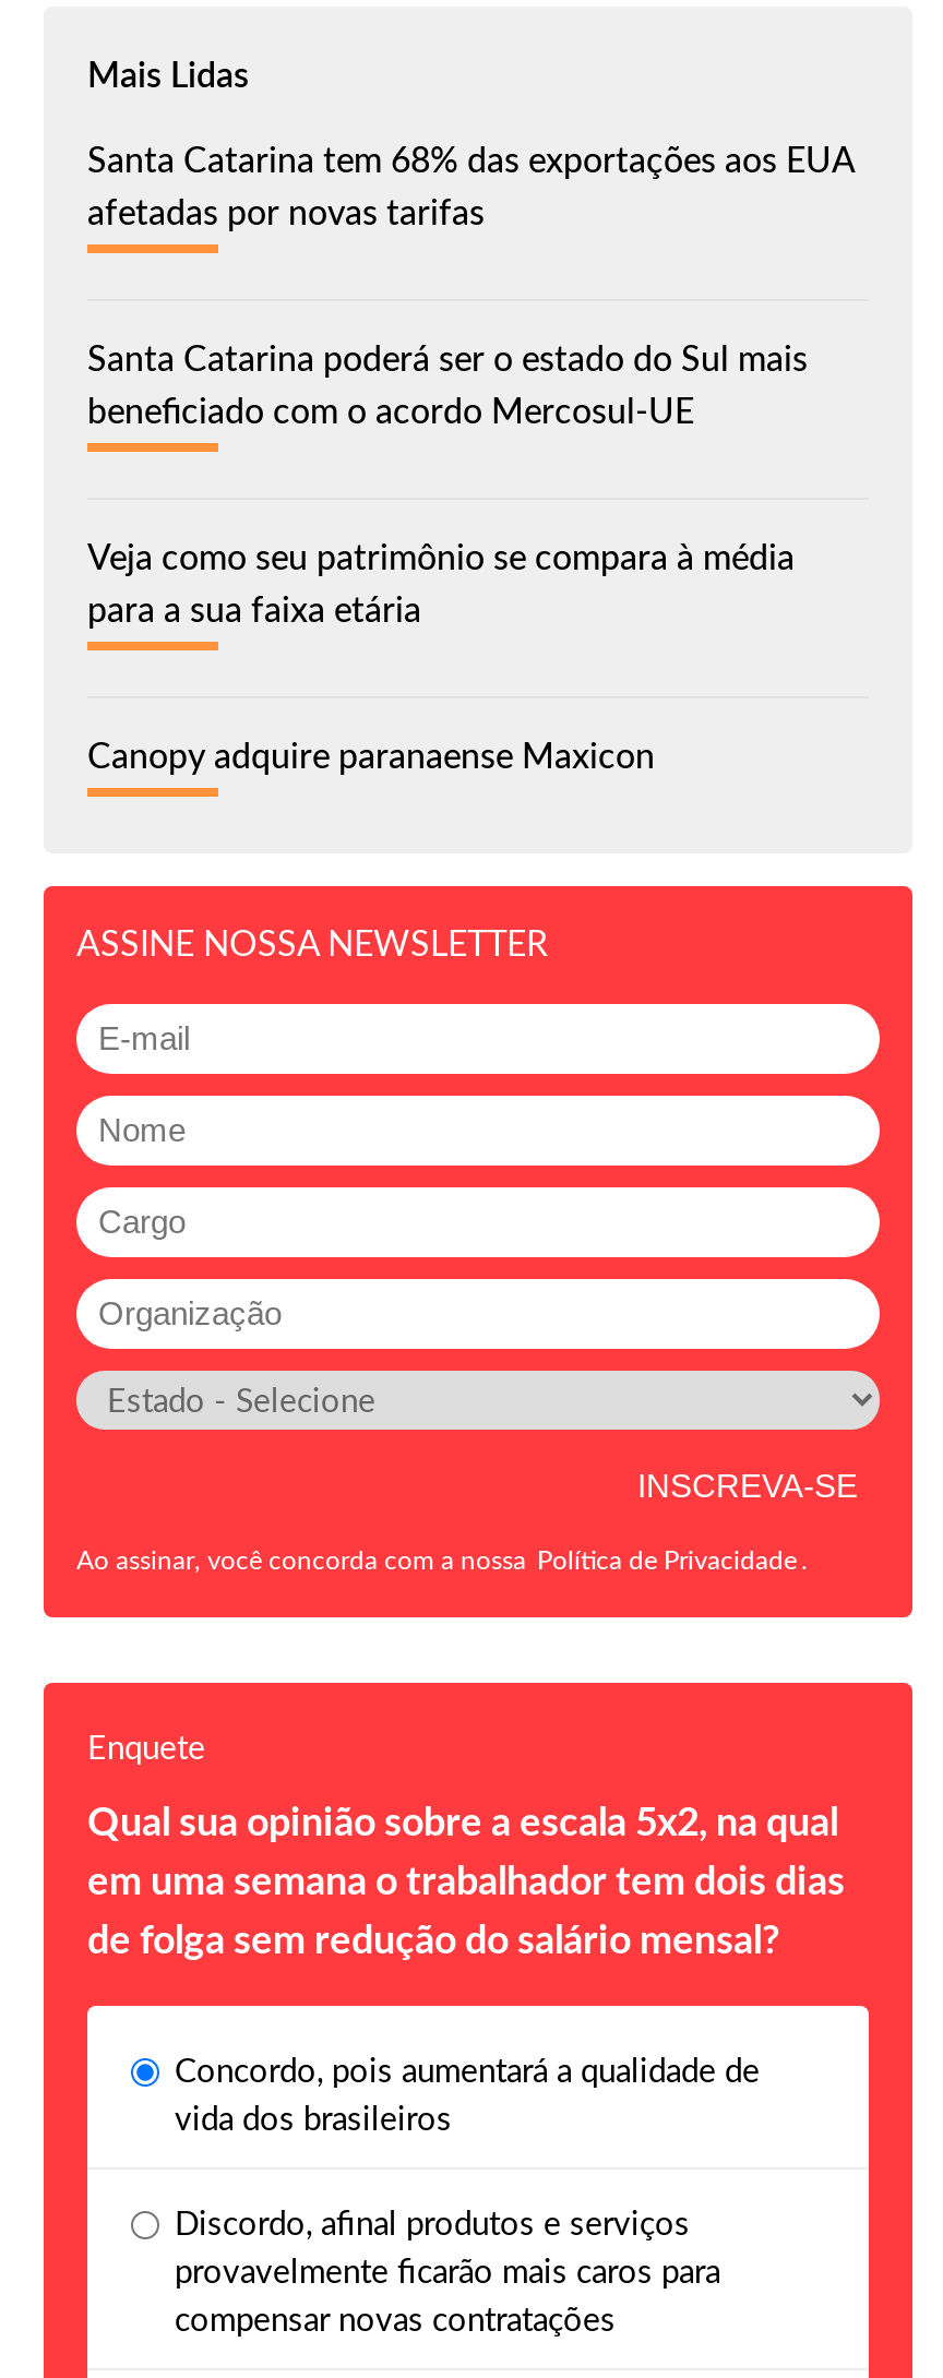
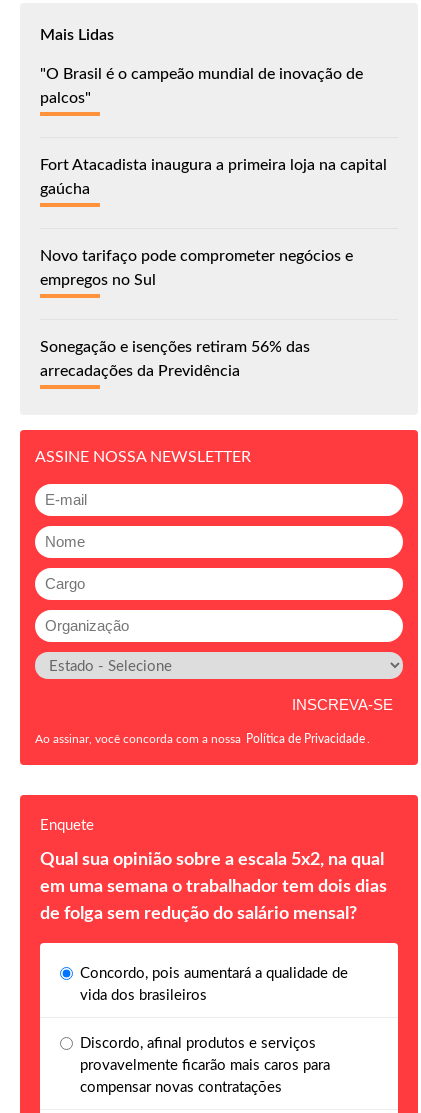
- Santa Catarina tem 68% das exportações aos EUA
- afetadas por novas tarifas
+ "O Brasil é o campeão mundial de inovação de
+ palcos"

- Santa Catarina poderá ser o estado do Sul mais
- beneficiado com o acordo Mercosul-UE
+ Fort Atacadista inaugura a primeira loja na capital
+ gaúcha

- Veja como seu patrimônio se compara à média
- para a sua faixa etária
+ Novo tarifaço pode comprometer negócios e
+ empregos no Sul

- Canopy adquire paranaense Maxicon
+ Sonegação e isenções retiram 56% das
+ arrecadações da Previdência
